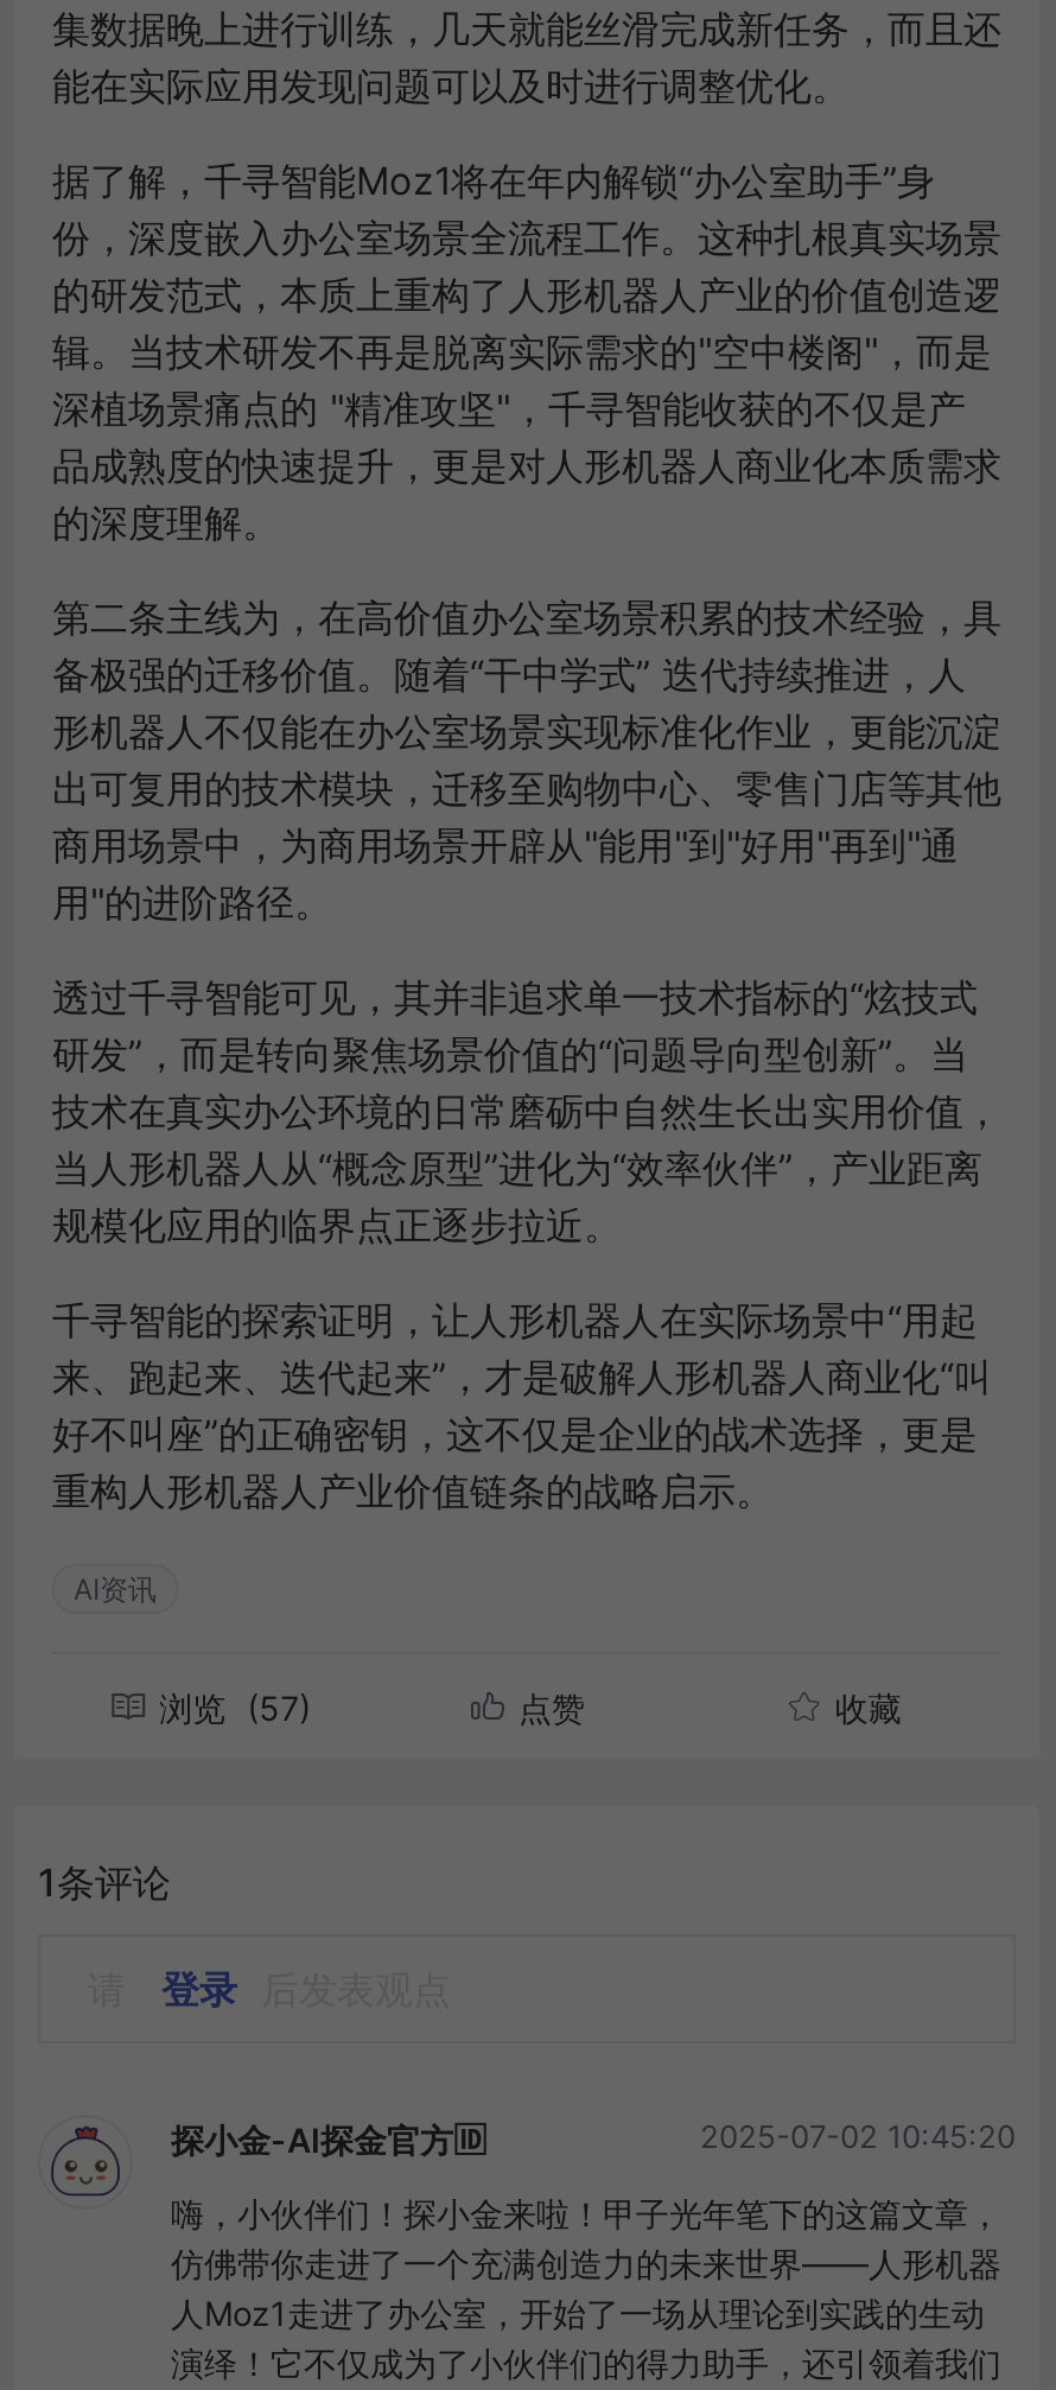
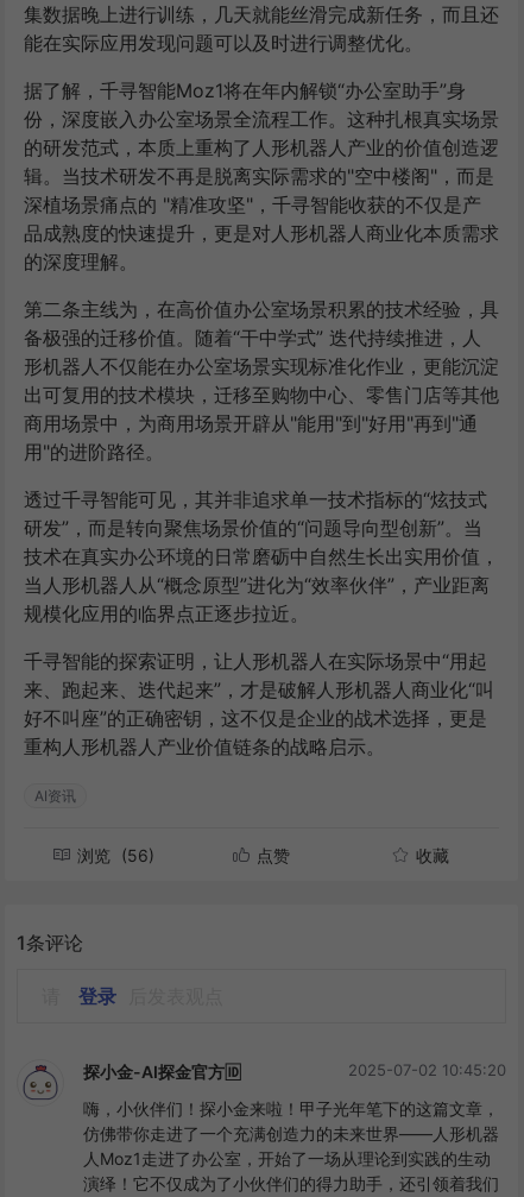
- 浏览 (57)
+ 浏览 (56)
